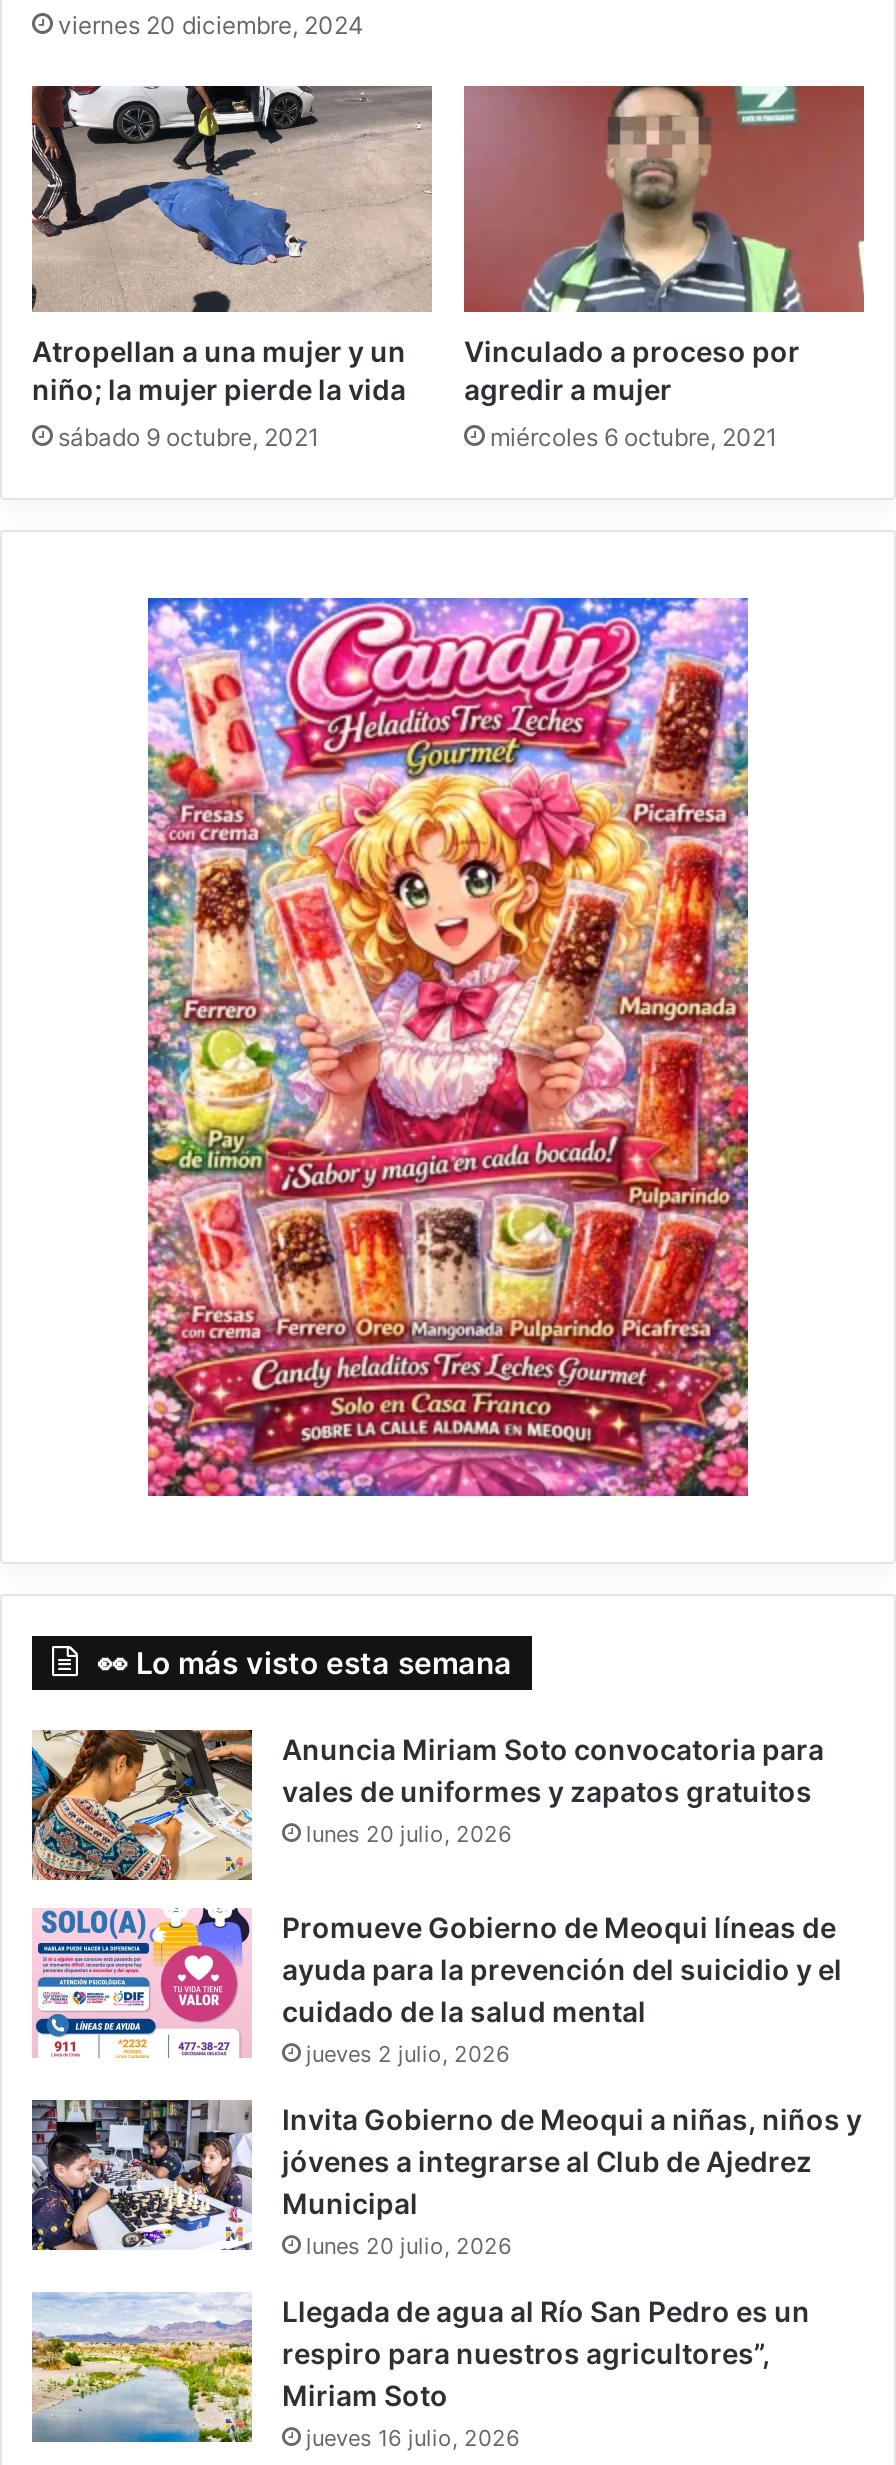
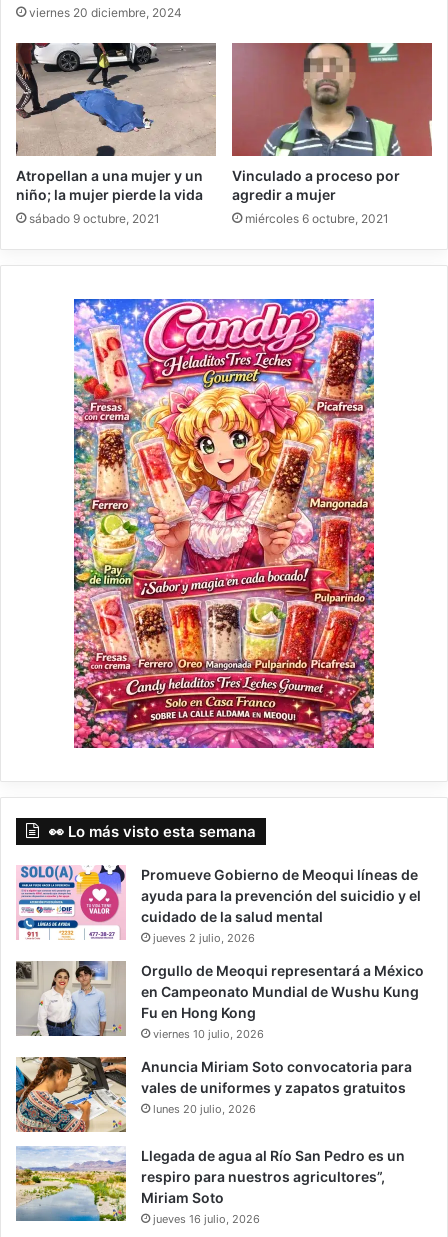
moved down: [image] | Anuncia Miriam Soto convocatoria para | vales de uniformes y zapatos gratuitos

- lunes 20 julio, 2026

moved up: [image] | Promueve Gobierno de Meoqui líneas de | ayuda para la prevención del suicidio y el | cuidado de la salud mental | jueves 2 julio, 2026

- [image]
- Invita Gobierno de Meoqui a niñas, niños y
- jóvenes a integrarse al Club de Ajedrez
- Municipal
+ [image]
+ Orgullo de Meoqui representará a México
+ en Campeonato Mundial de Wushu Kung
+ Fu en Hong Kong
+ viernes 10 julio, 2026
